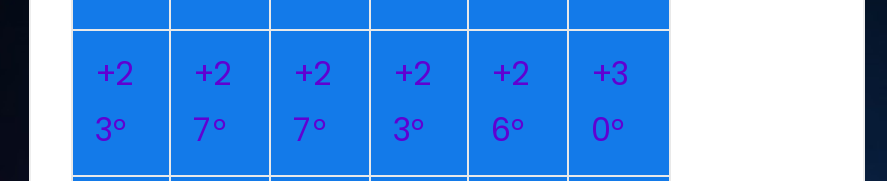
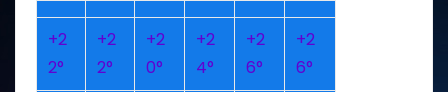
- +2 +2 +2 +2 +2 +3
+ +2 +2 +2 +2 +2 +2

- 3°
+ 2°

- 7°
+ 2°

- 7°
+ 0°

- 3°
+ 4°

- 0°
+ 6°
